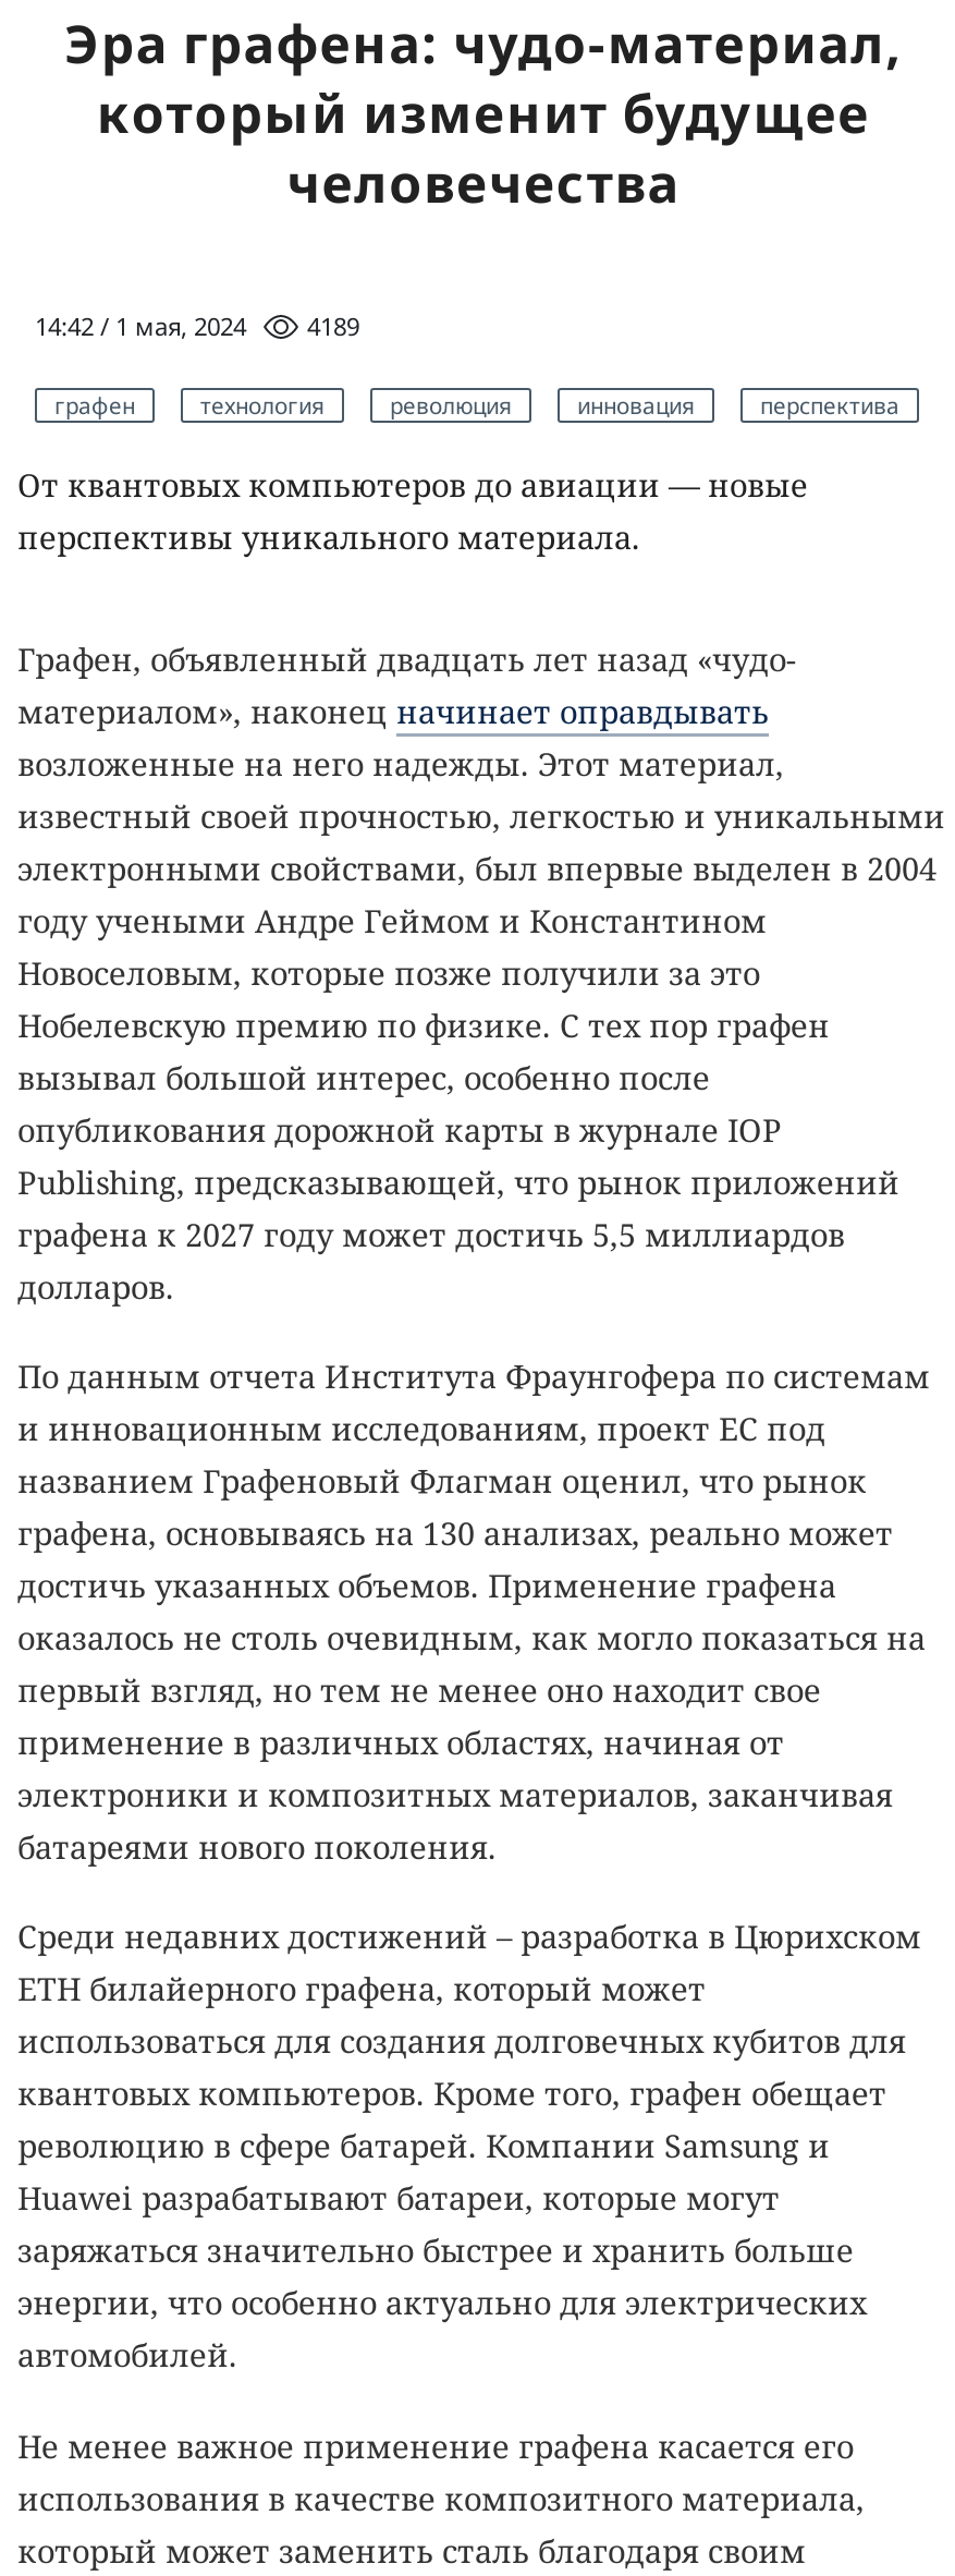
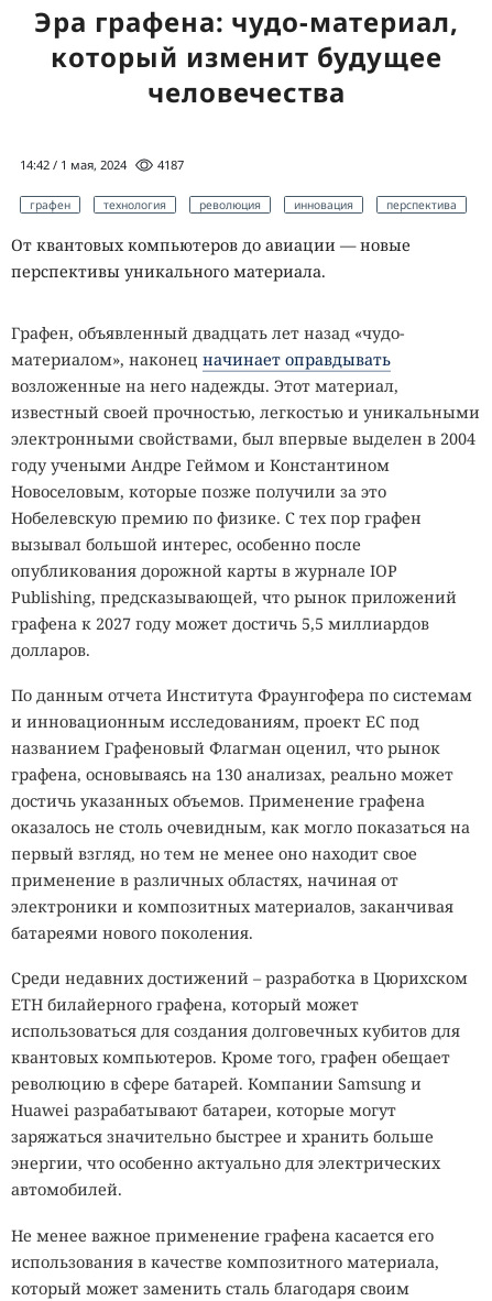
- 14:42 / 1 мая, 2024 4189
+ 14:42 / 1 мая, 2024 4187
